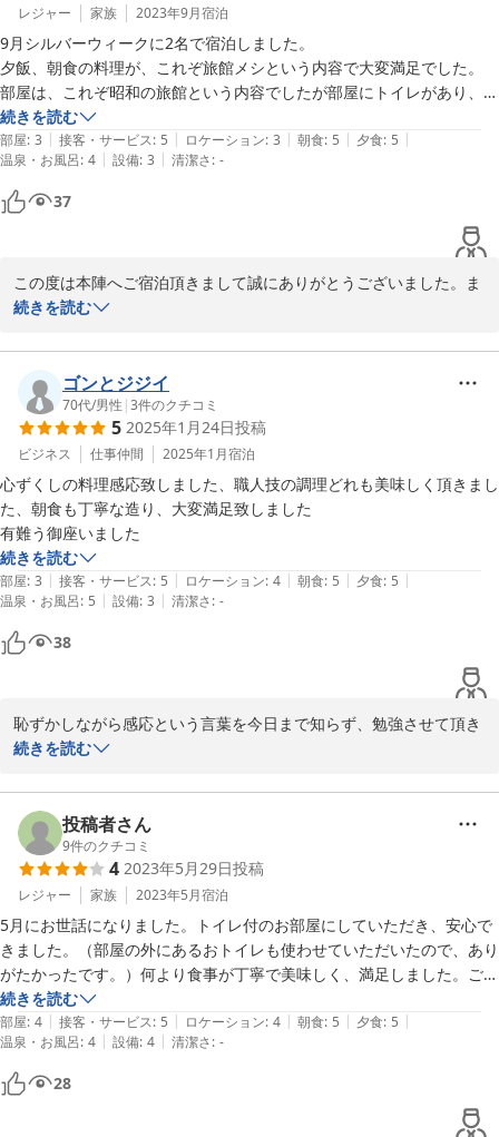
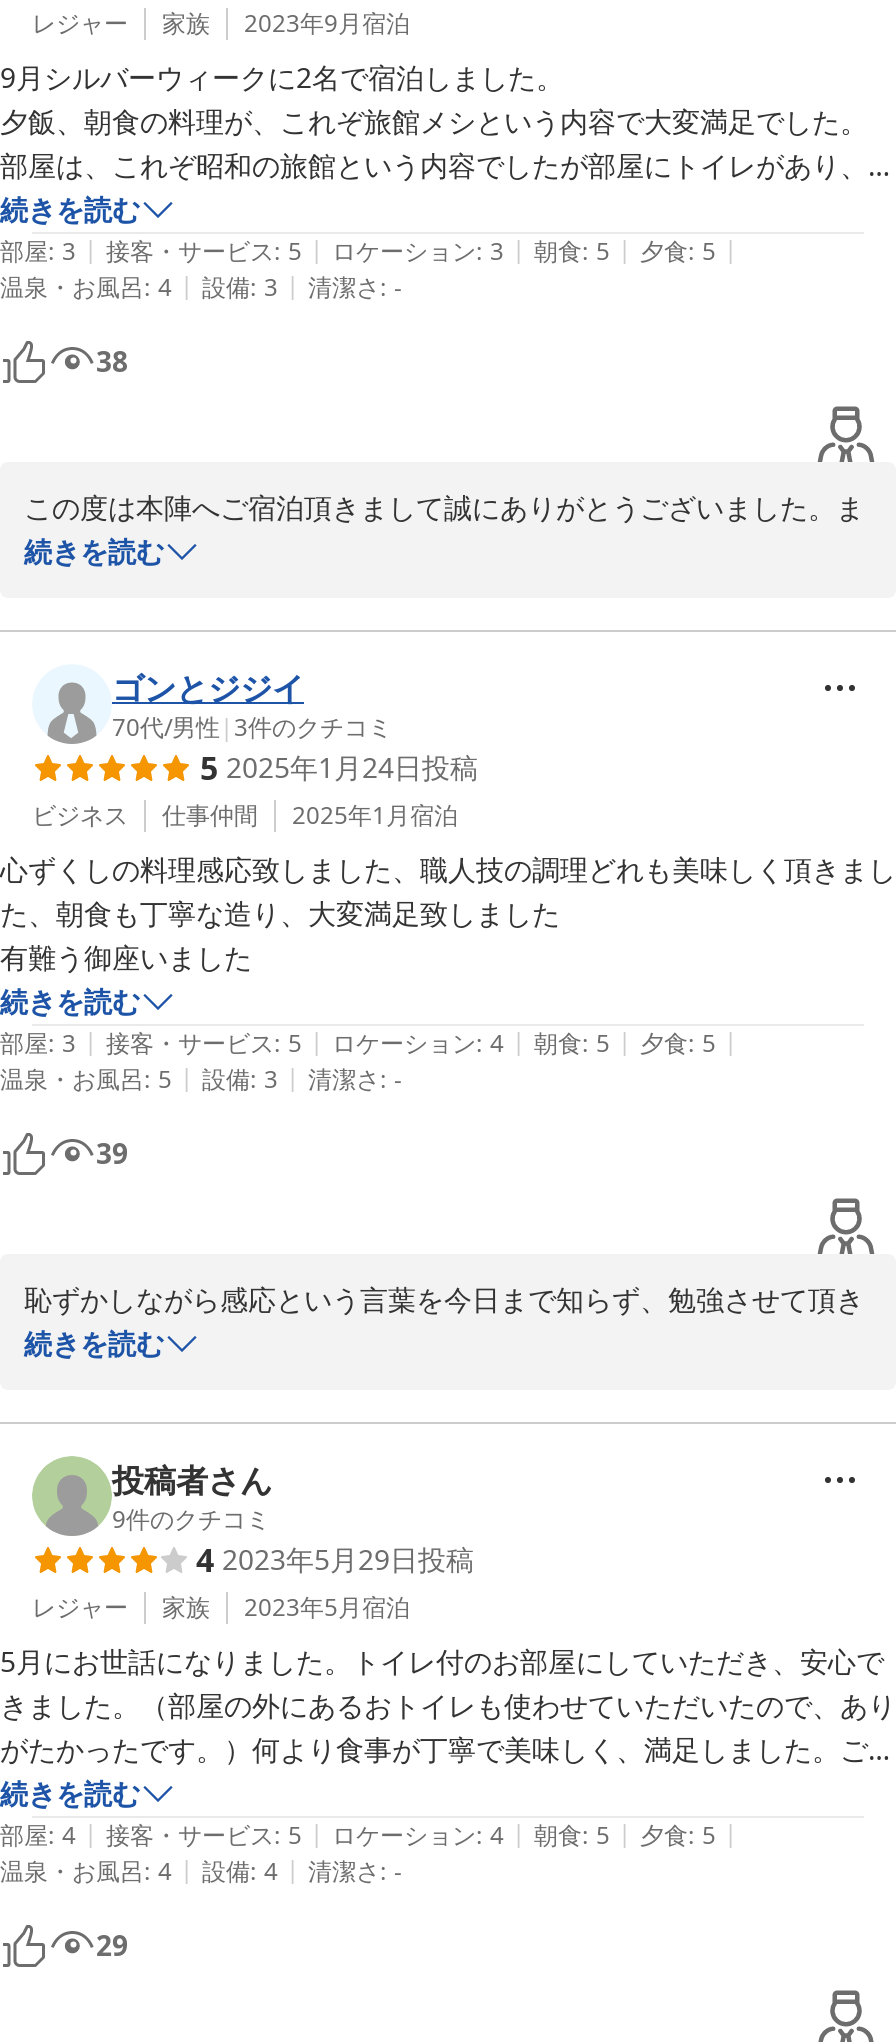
- 37
+ 38

- 38
+ 39

- 28
+ 29
